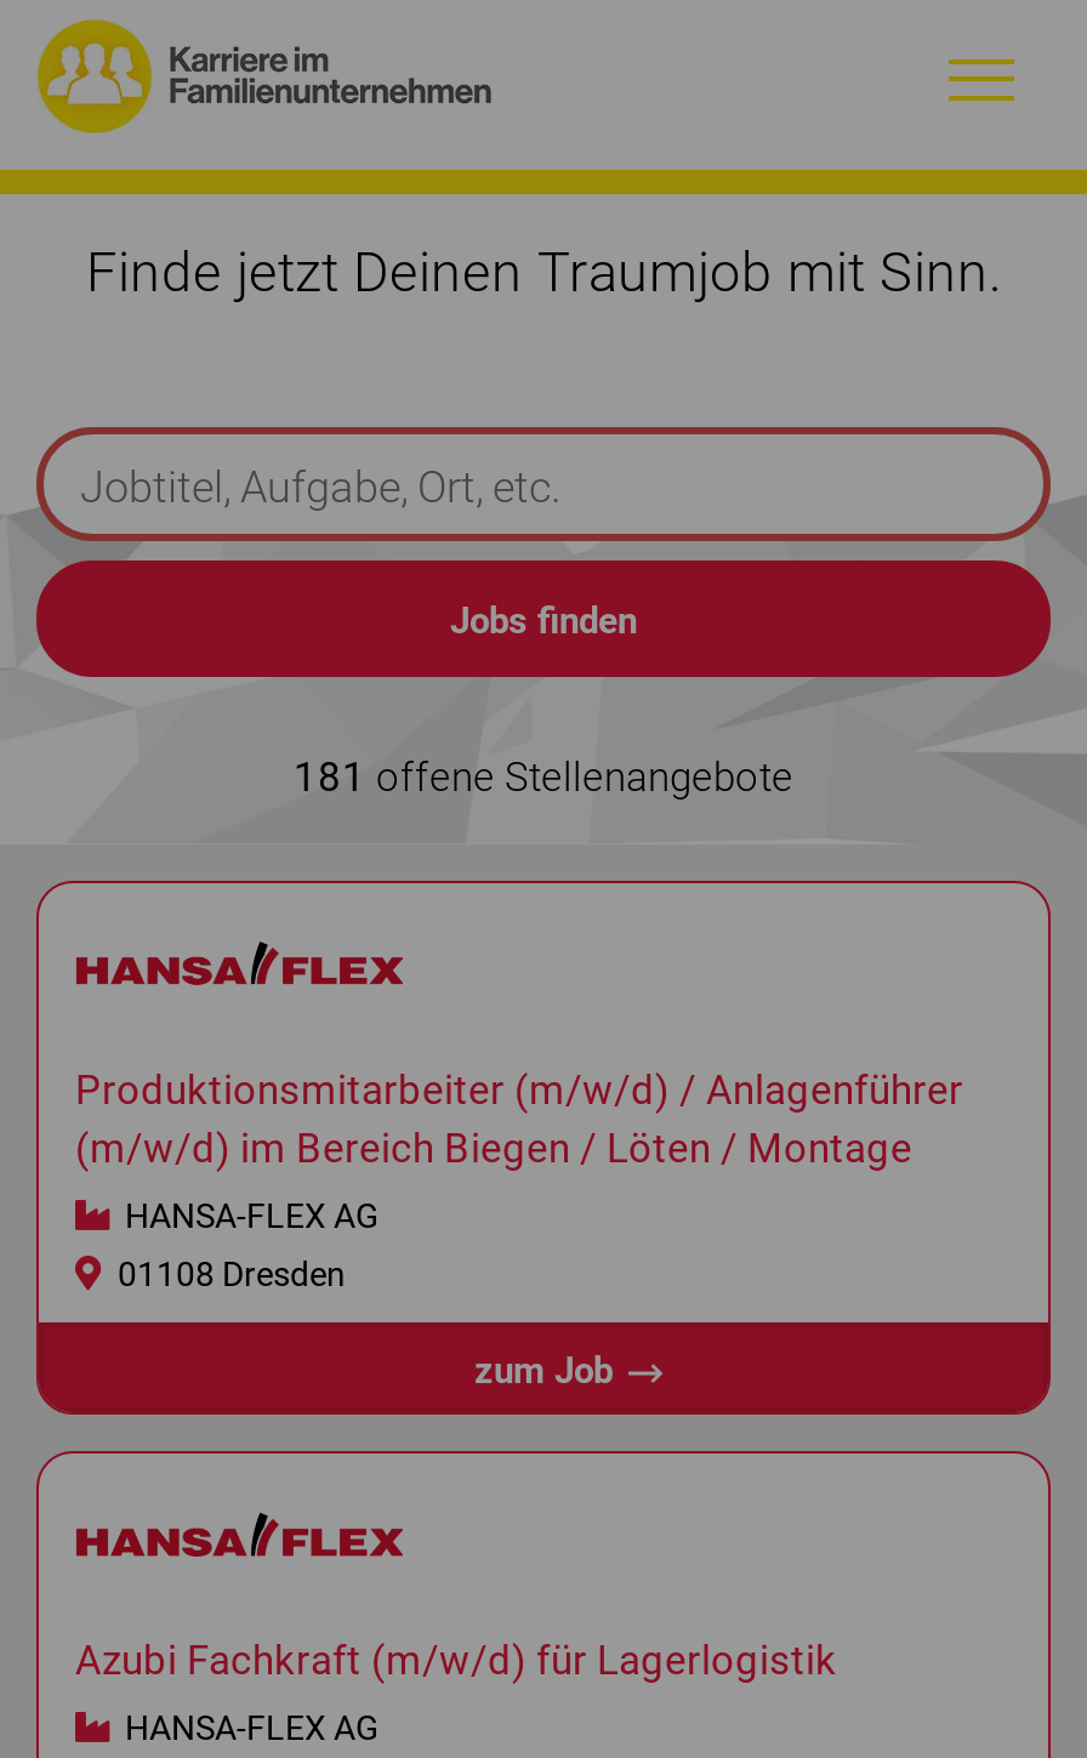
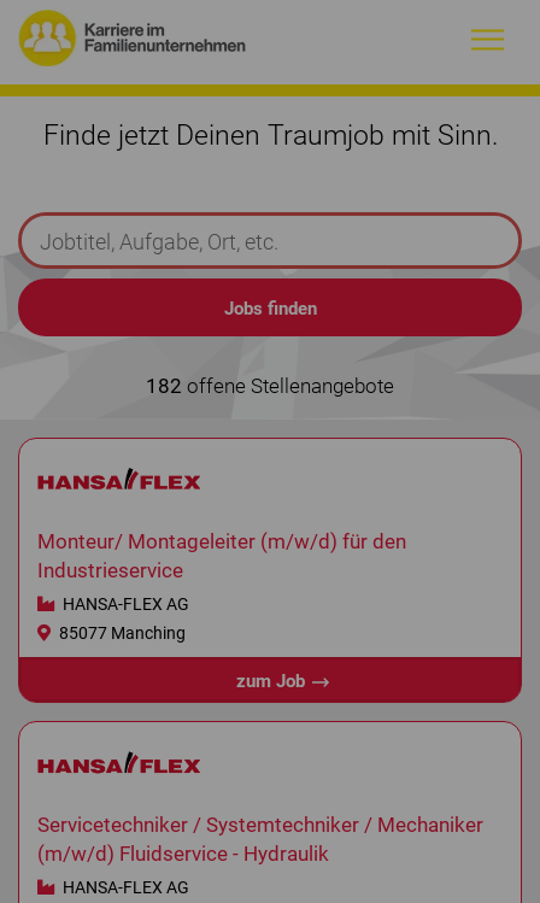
- 181 offene Stellenangebote
+ 182 offene Stellenangebote

- Produktionsmitarbeiter (m/w/d) / Anlagenführer
- (m/w/d) im Bereich Biegen / Löten / Montage
+ Monteur/ Montageleiter (m/w/d) für den
+ Industrieservice

- 01108 Dresden
+ 85077 Manching

- Azubi Fachkraft (m/w/d) für Lagerlogistik
+ Servicetechniker / Systemtechniker / Mechaniker
+ (m/w/d) Fluidservice - Hydraulik
